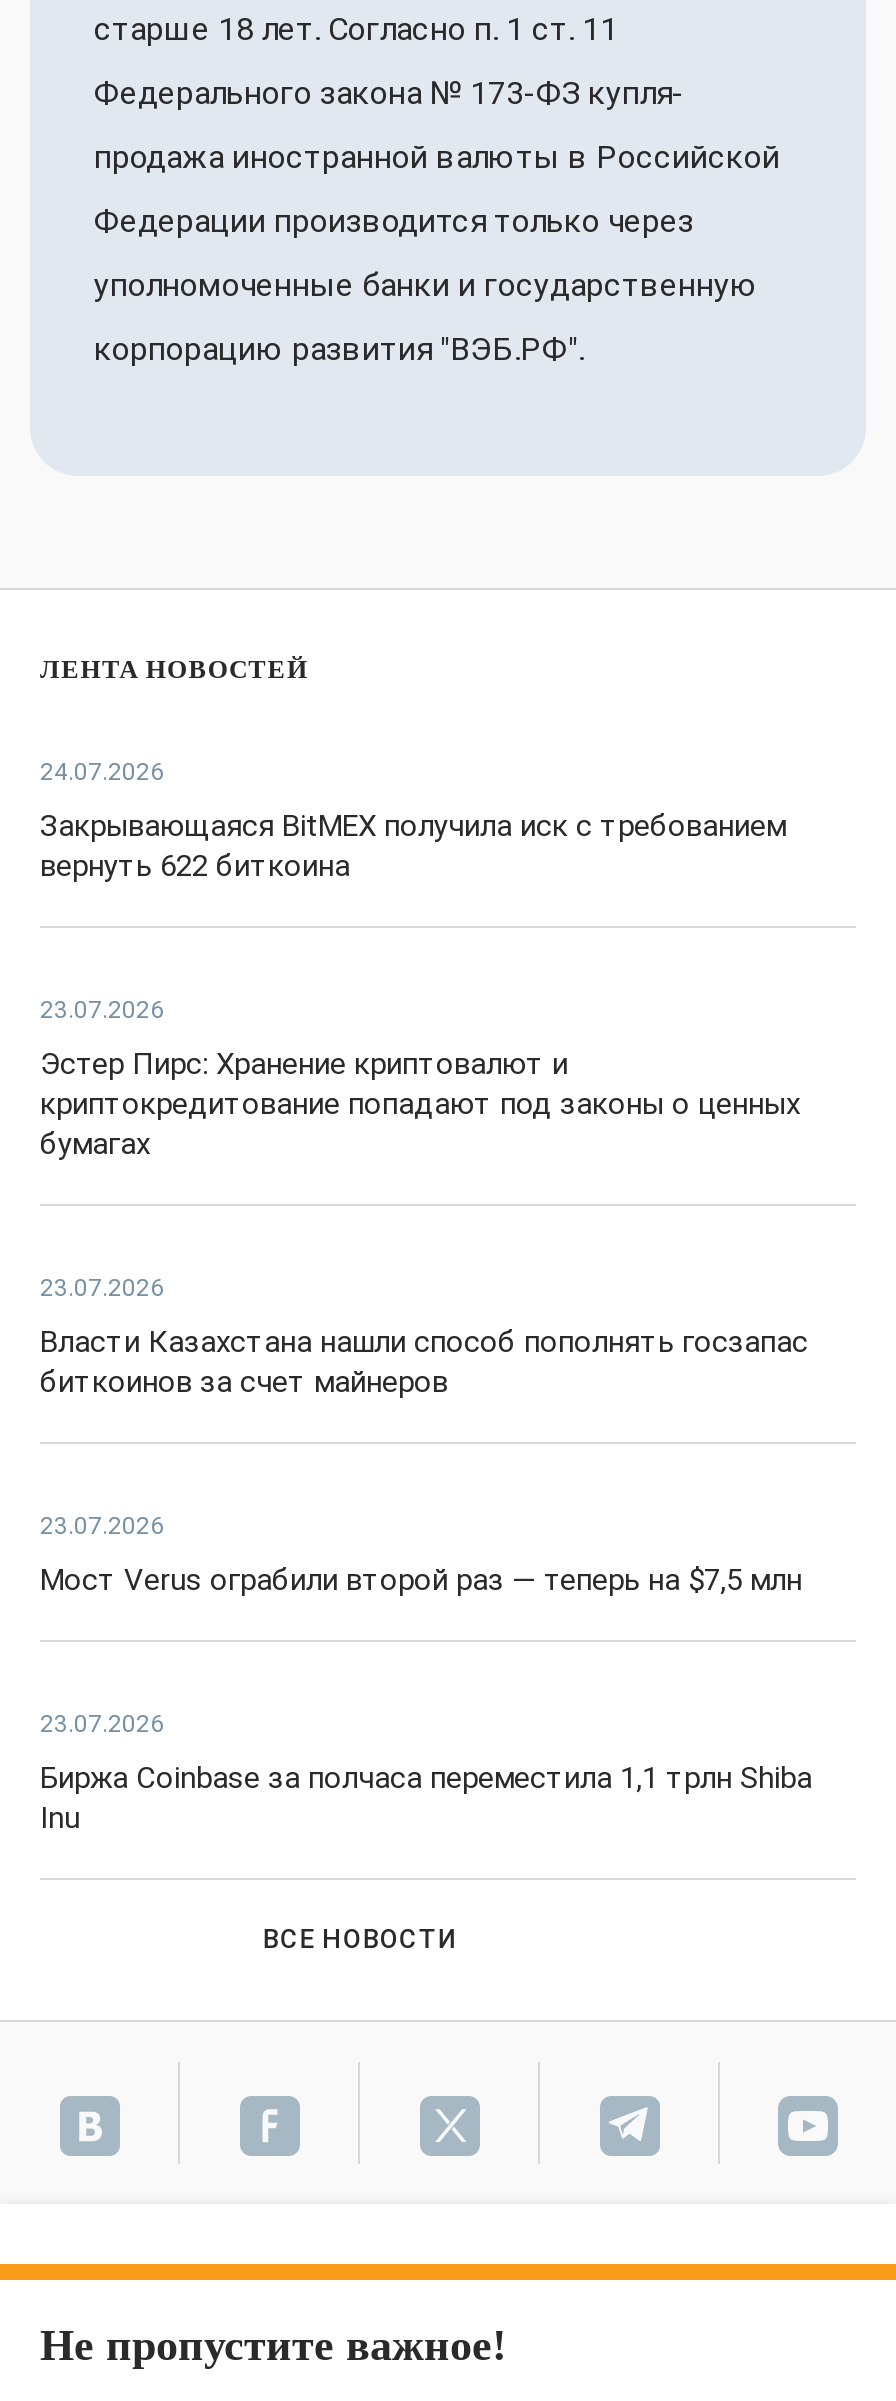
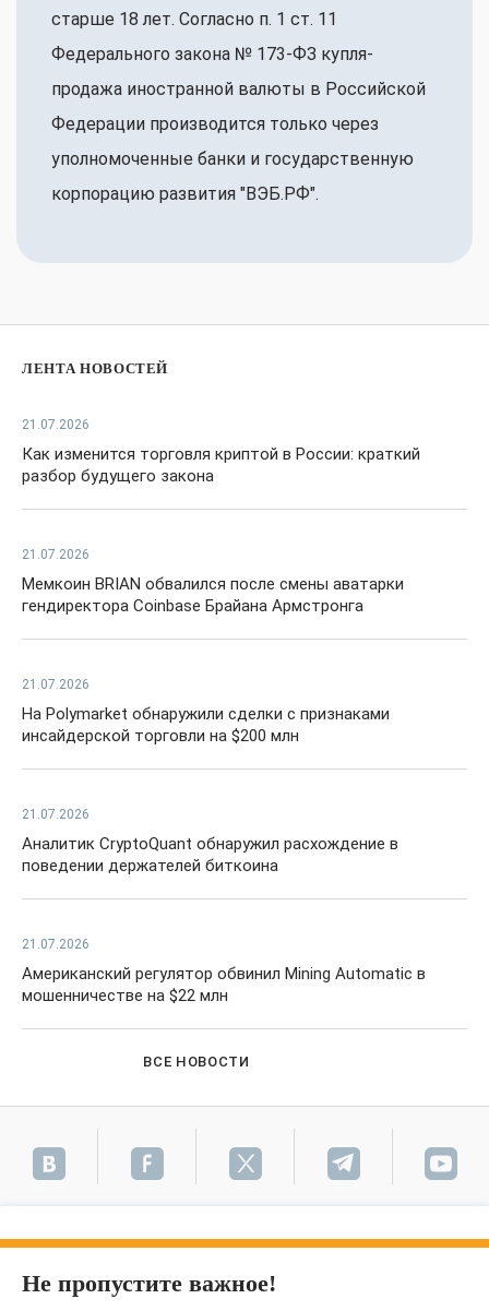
- 24.07.2026
+ 21.07.2026

- Закрывающаяся BitMEX получила иск с требованием
- вернуть 622 биткоина
+ Как изменится торговля криптой в России: краткий
+ разбор будущего закона

- 23.07.2026
+ 21.07.2026

- Эстер Пирс: Хранение криптовалют и
- криптокредитование попадают под законы о ценных
- бумагах
+ Мемкоин BRIAN обвалился после смены аватарки
+ гендиректора Coinbase Брайана Армстронга

- 23.07.2026
+ 21.07.2026

- Власти Казахстана нашли способ пополнять госзапас
- биткоинов за счет майнеров
+ На Polymarket обнаружили сделки с признаками
+ инсайдерской торговли на $200 млн

- 23.07.2026
+ 21.07.2026

- Мост Verus ограбили второй раз — теперь на $7,5 млн
+ Аналитик CryptoQuant обнаружил расхождение в
+ поведении держателей биткоина

- 23.07.2026
+ 21.07.2026

- Биржа Coinbase за полчаса переместила 1,1 трлн Shiba
- Inu
+ Американский регулятор обвинил Mining Automatic в
+ мошенничестве на $22 млн
